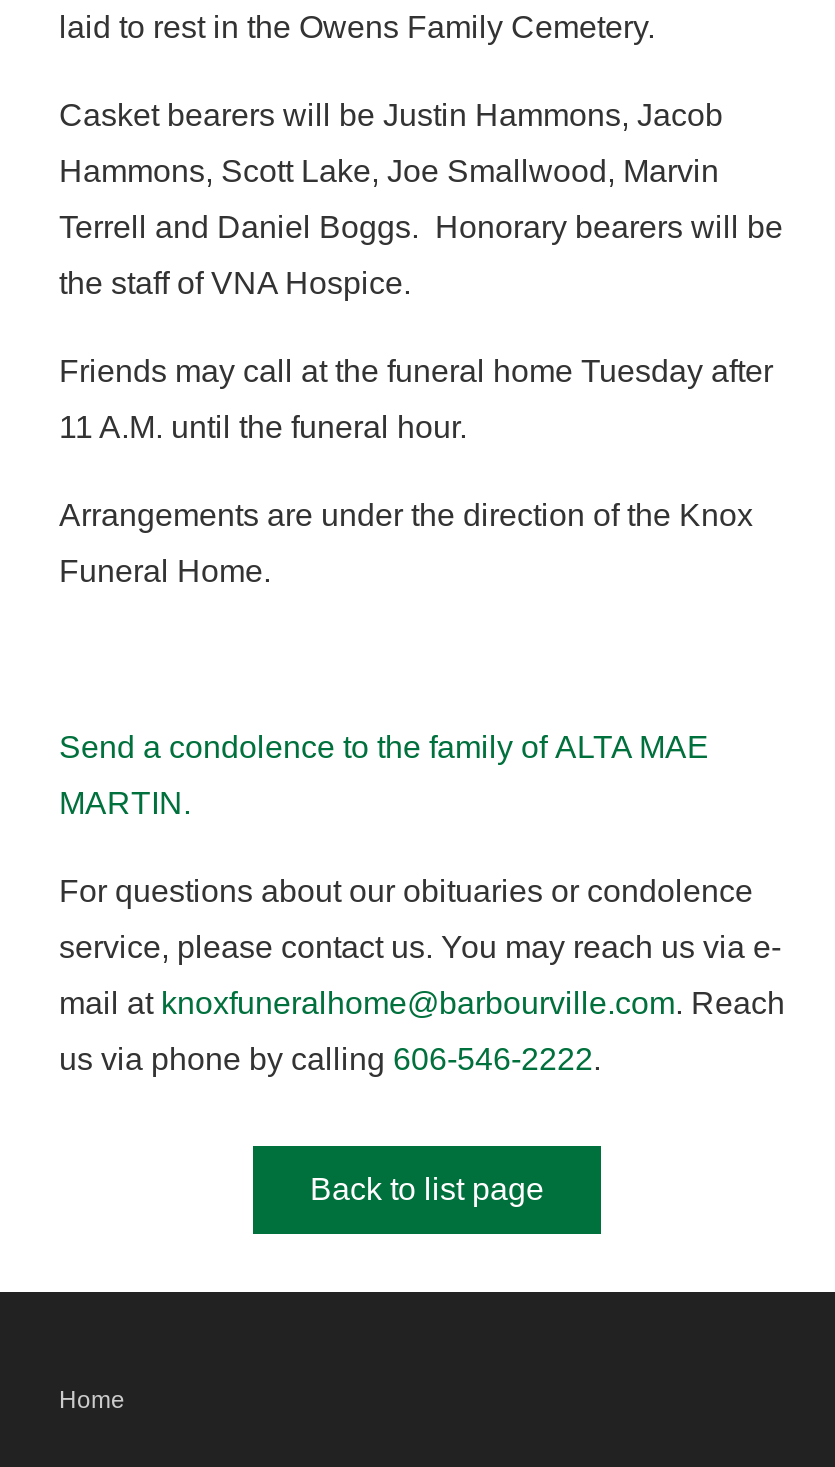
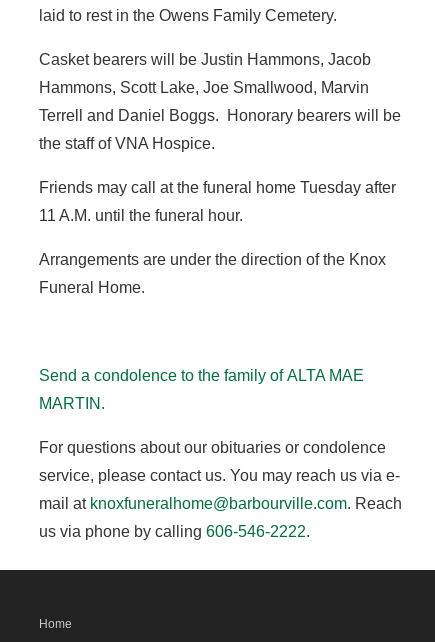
- Back to list page
